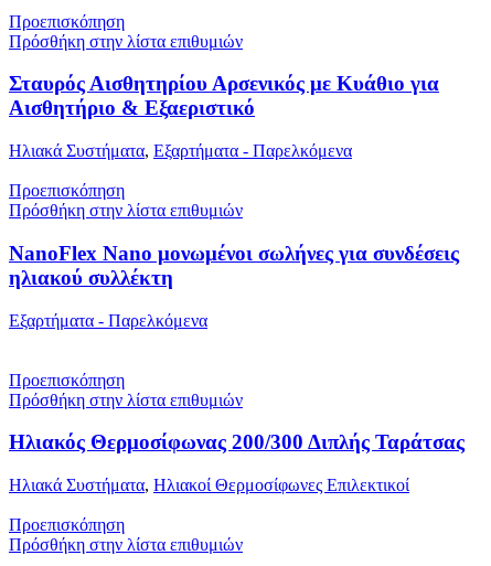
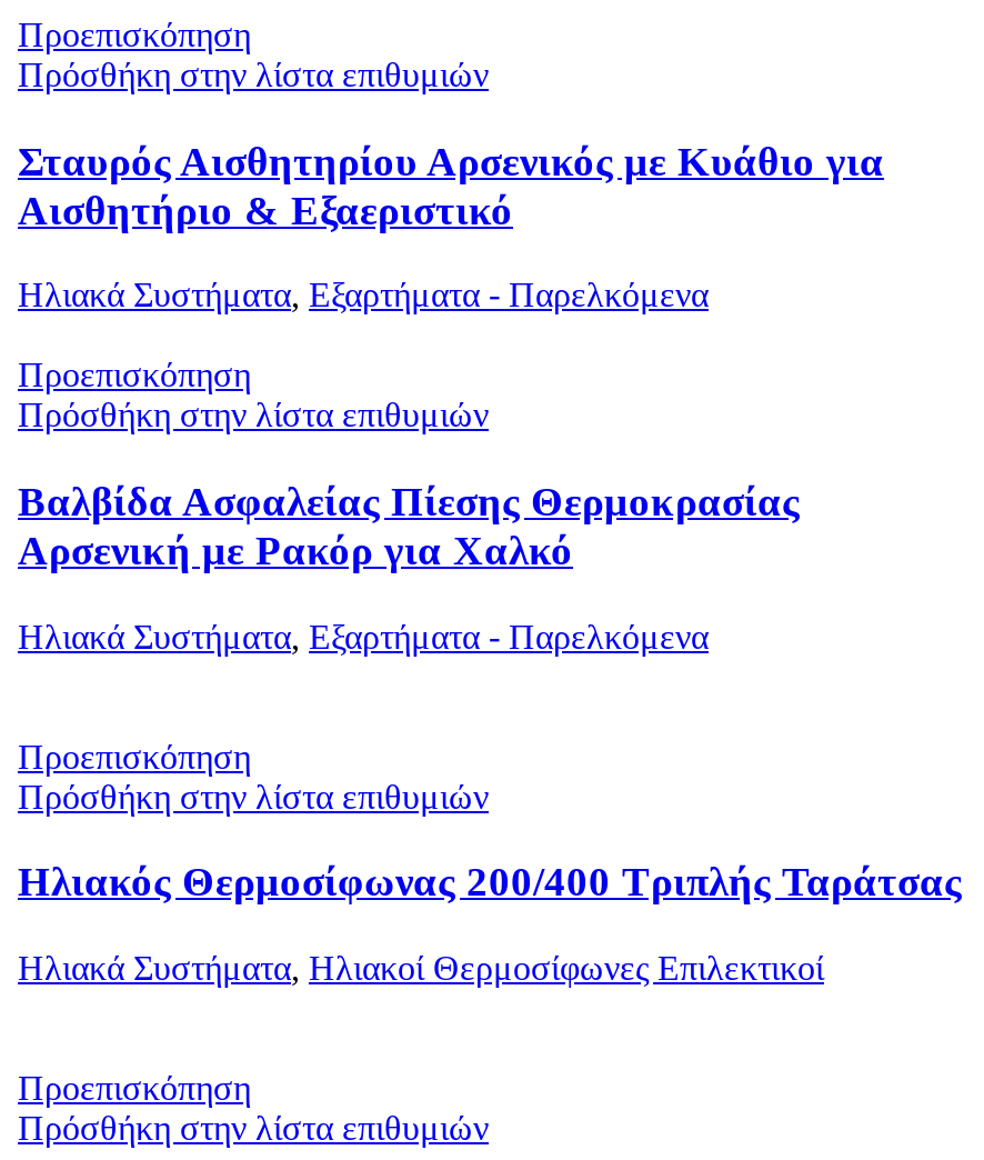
- NanoFlex Nano μονωμένοι σωλήνες για συνδέσεις
- ηλιακού συλλέκτη
+ Βαλβίδα Ασφαλείας Πίεσης Θερμοκρασίας
+ Αρσενική με Ρακόρ για Χαλκό

- Εξαρτήματα - Παρελκόμενα
+ Ηλιακά Συστήματα, Εξαρτήματα - Παρελκόμενα

- Ηλιακός Θερμοσίφωνας 200/300 Διπλής Ταράτσας
+ Ηλιακός Θερμοσίφωνας 200/400 Τριπλής Ταράτσας
